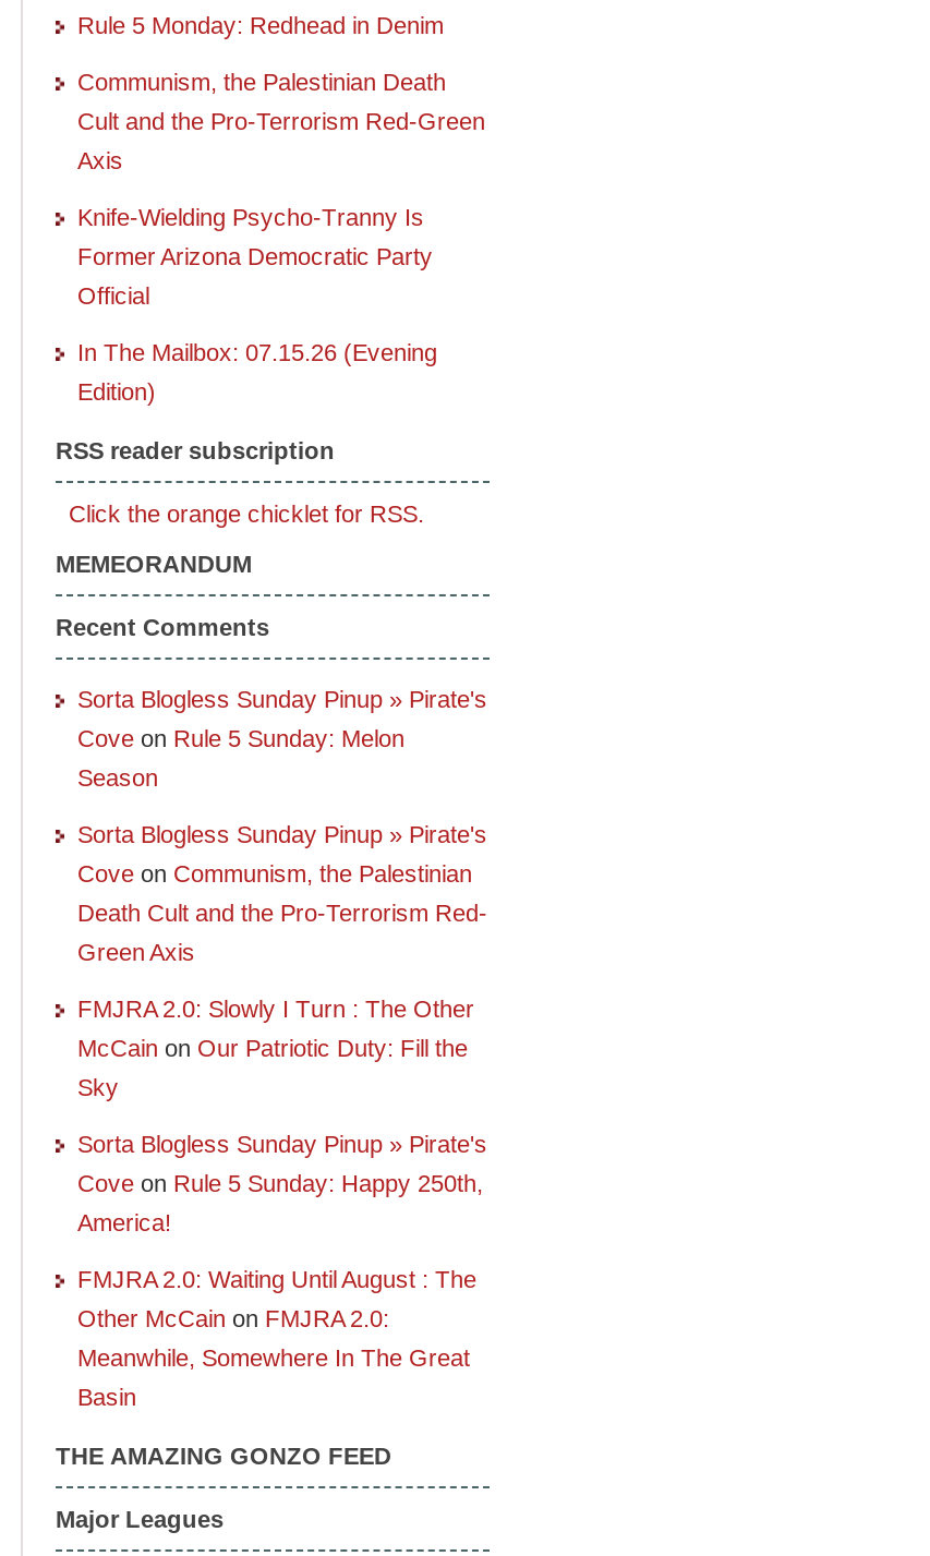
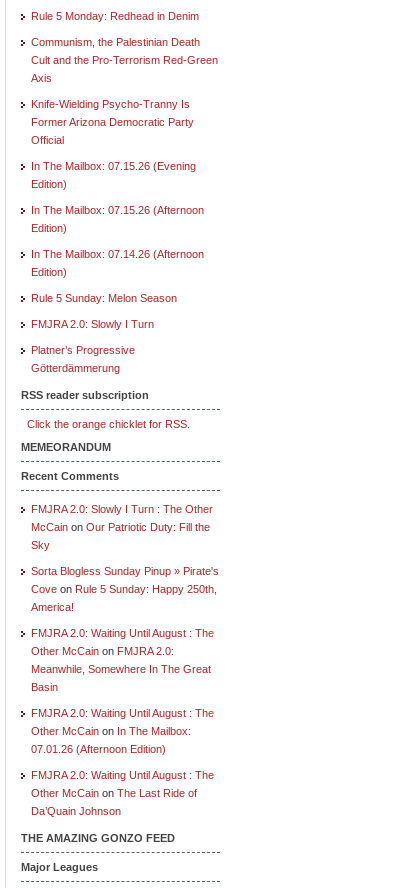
+ In The Mailbox: 07.15.26 (Afternoon
+ Edition)
+ In The Mailbox: 07.14.26 (Afternoon
+ Edition)
+ Rule 5 Sunday: Melon Season
+ FMJRA 2.0: Slowly I Turn
+ Platner’s Progressive
+ Götterdämmerung

moved down: RSS reader subscription | Click the orange chicklet for RSS. | MEMEORANDUM | Recent Comments

- Sorta Blogless Sunday Pinup » Pirate's
- Cove on Rule 5 Sunday: Melon
- Season
- Sorta Blogless Sunday Pinup » Pirate's
- Cove on Communism, the Palestinian
- Death Cult and the Pro-Terrorism Red-
- Green Axis

+ FMJRA 2.0: Waiting Until August : The
+ Other McCain on In The Mailbox:
+ 07.01.26 (Afternoon Edition)
+ FMJRA 2.0: Waiting Until August : The
+ Other McCain on The Last Ride of
+ Da’Quain Johnson
